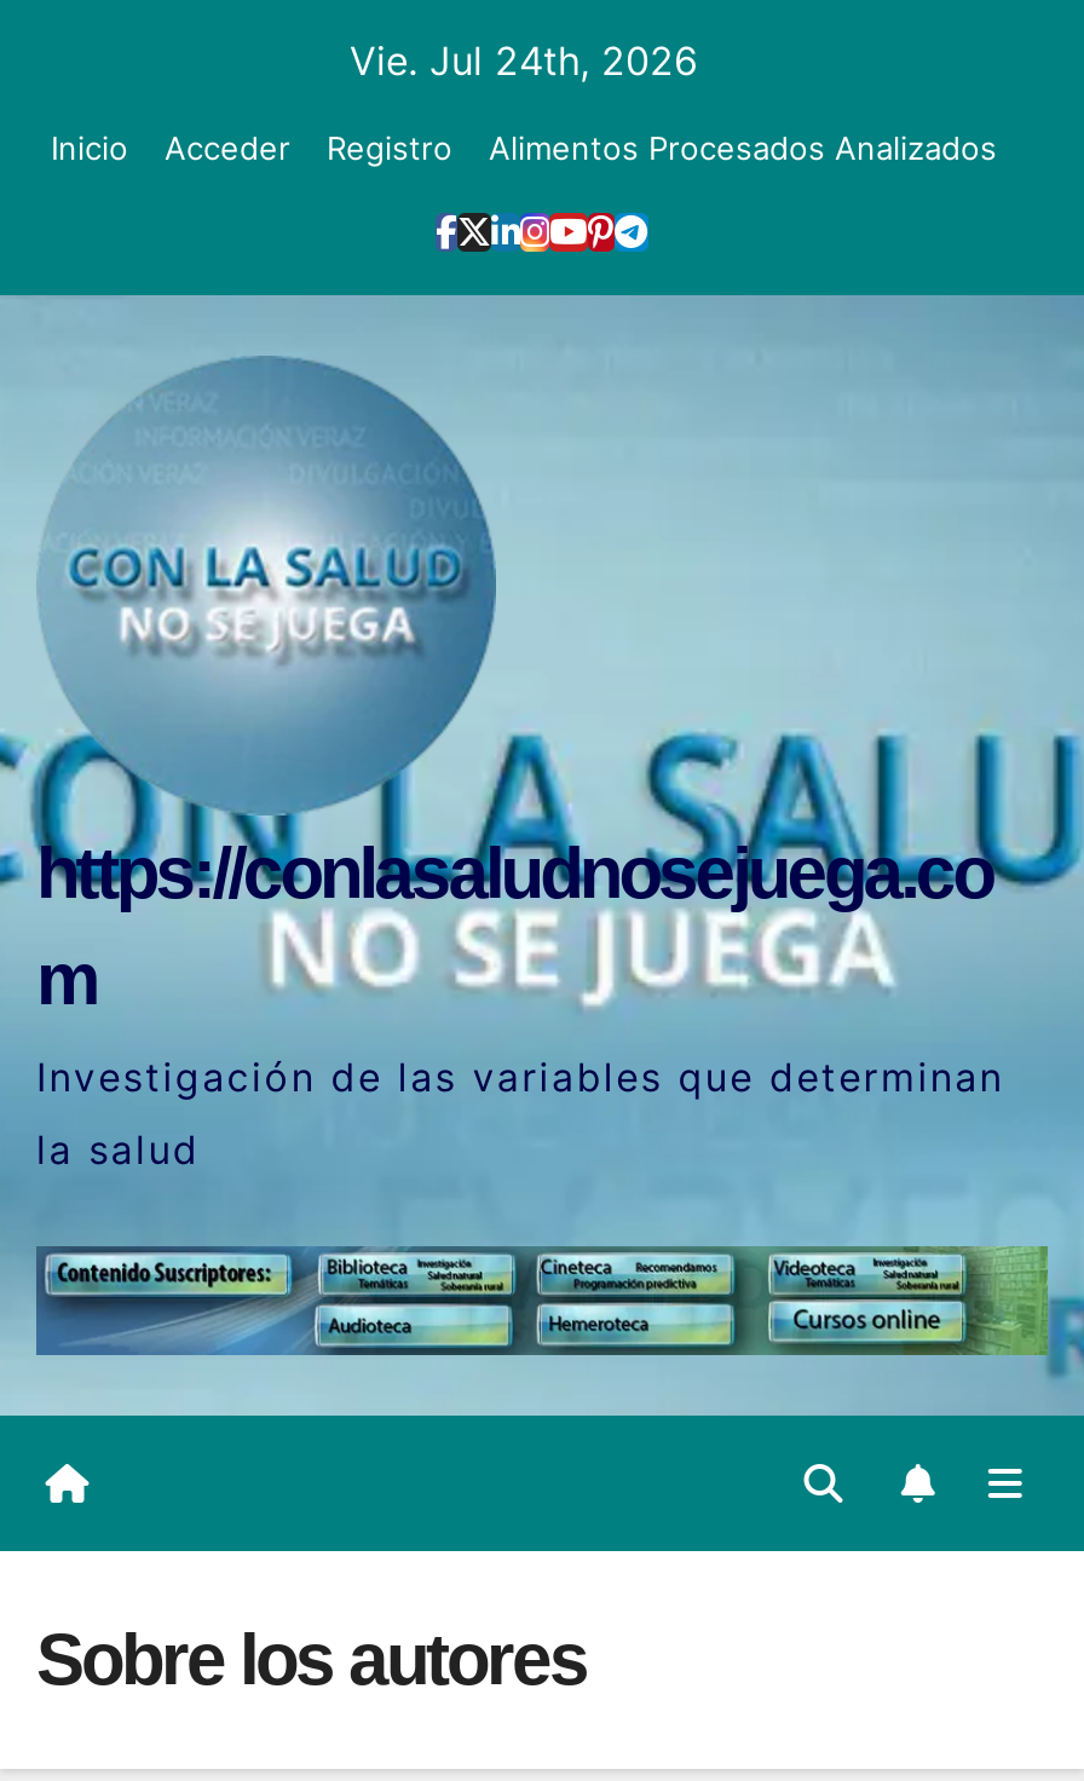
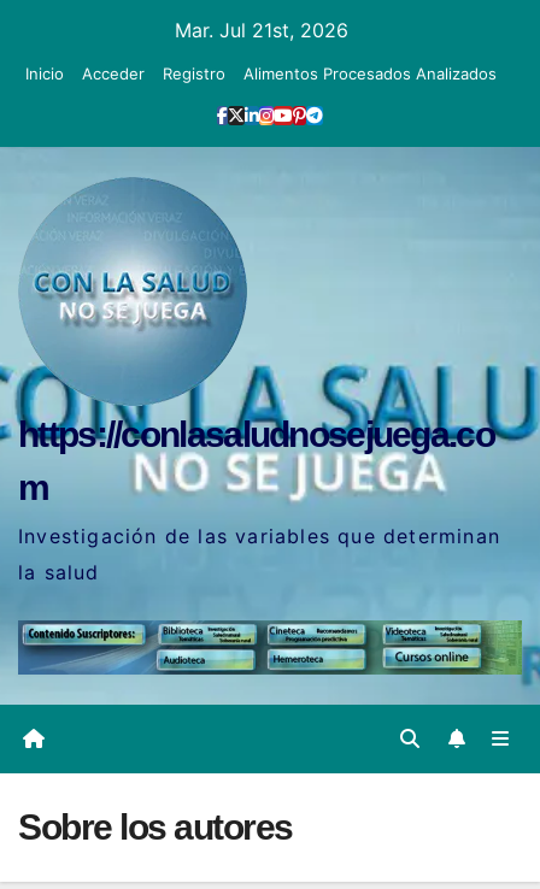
- Vie. Jul 24th, 2026
+ Mar. Jul 21st, 2026
